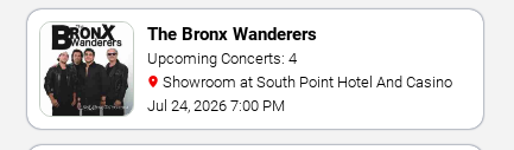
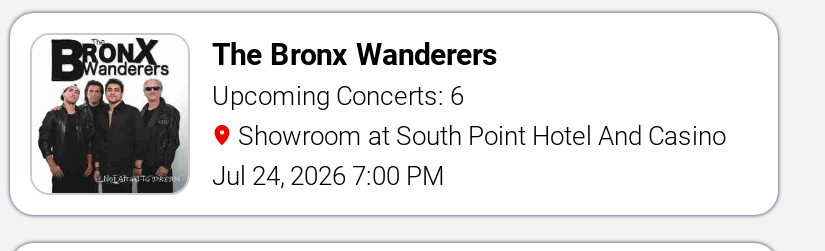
- Upcoming Concerts: 4
+ Upcoming Concerts: 6
